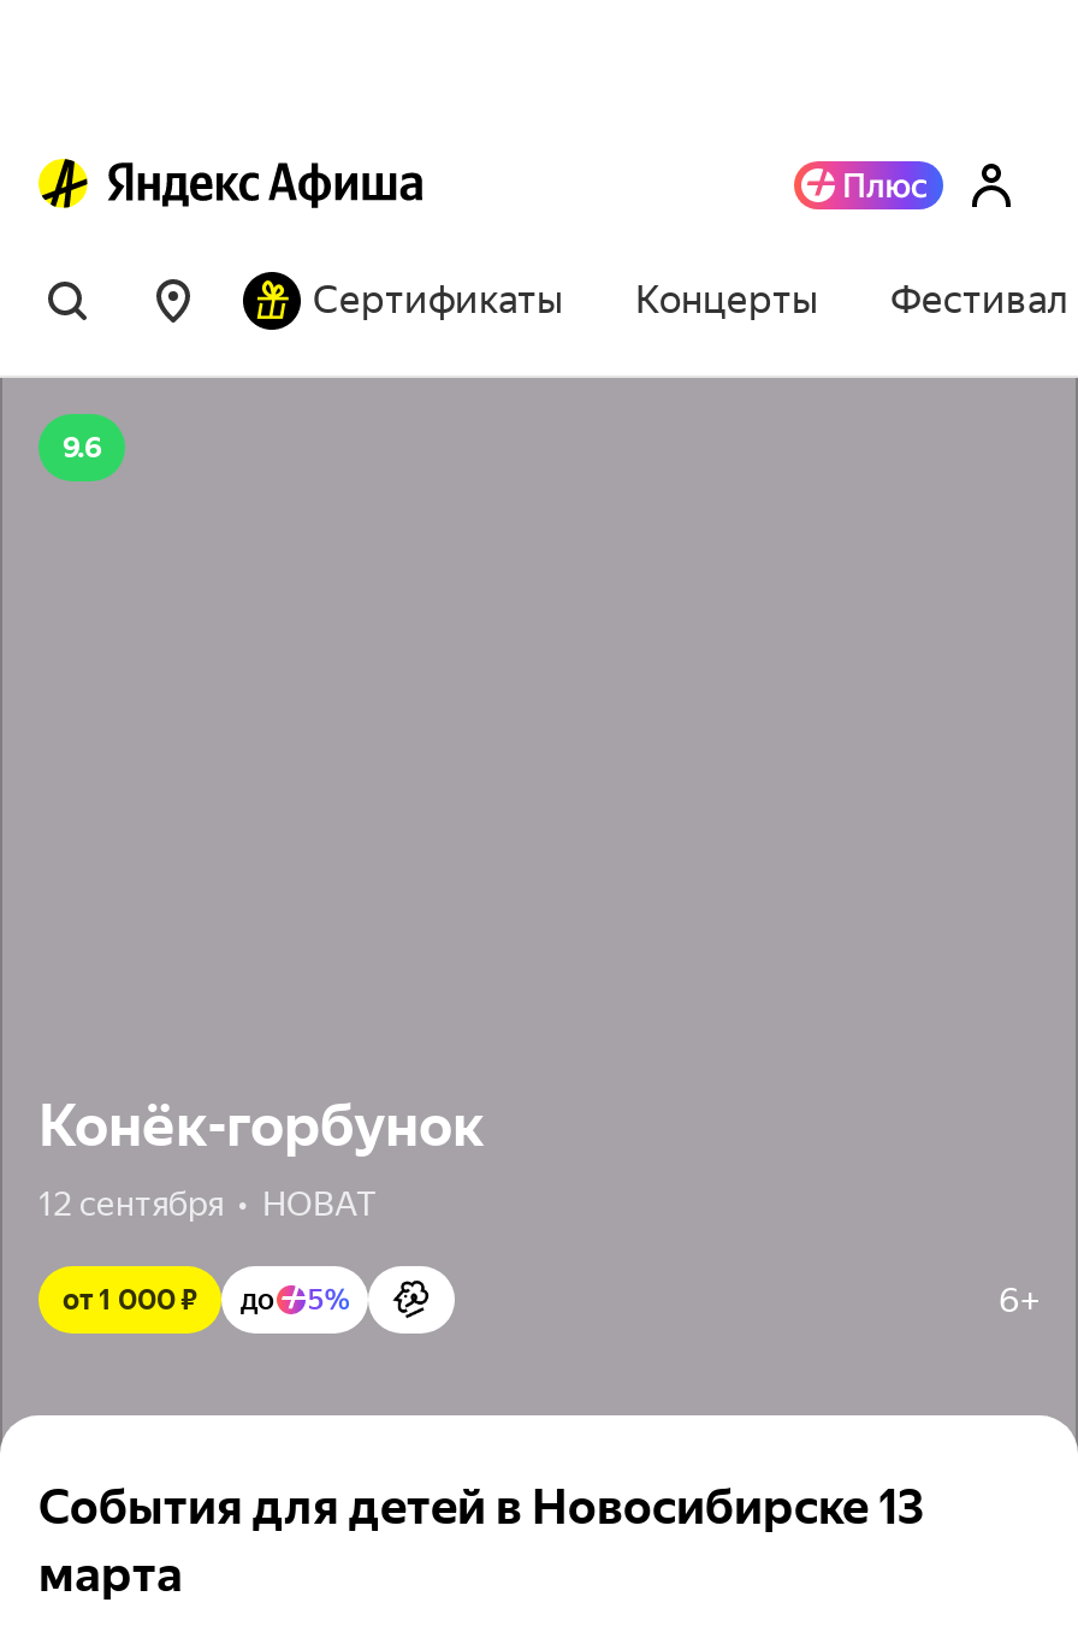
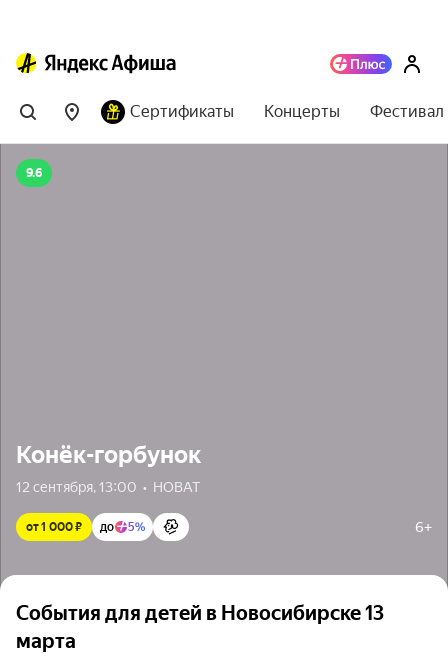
- 12 сентября • НОВАТ
+ 12 сентября, 13:00 • НОВАТ
